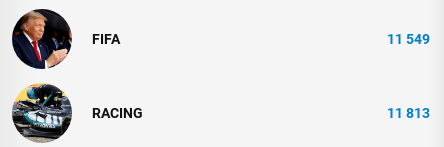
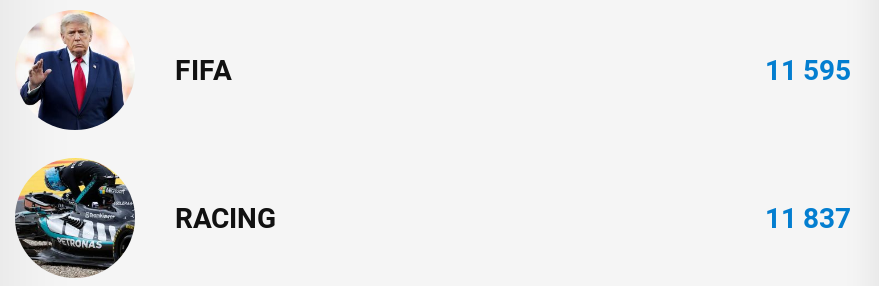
- [image]
+ [image]

- 11 549
+ 11 595

- 11 813
+ 11 837
